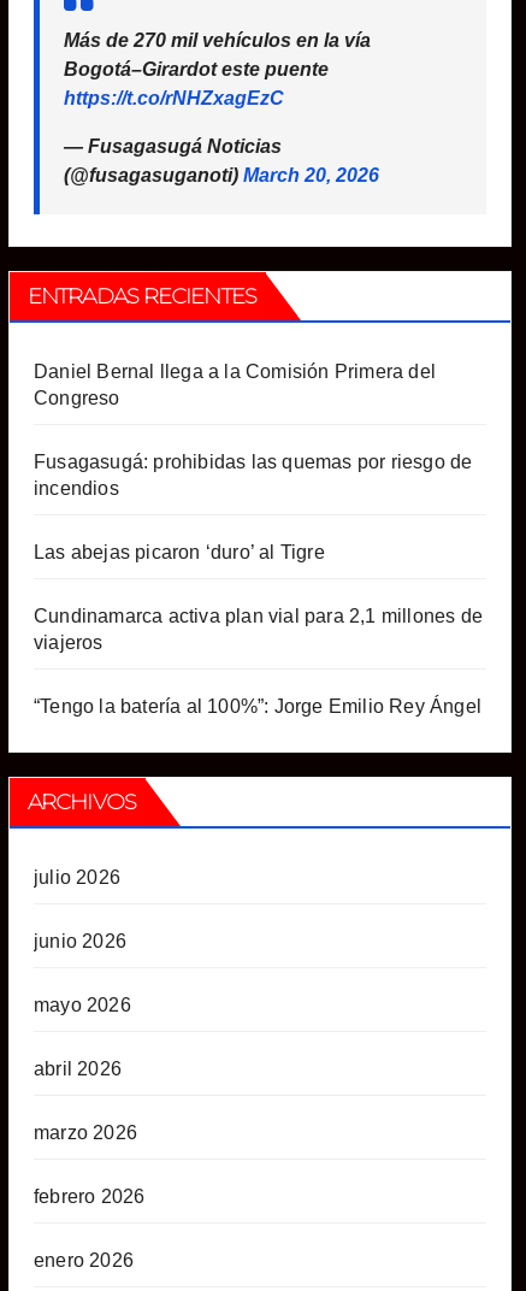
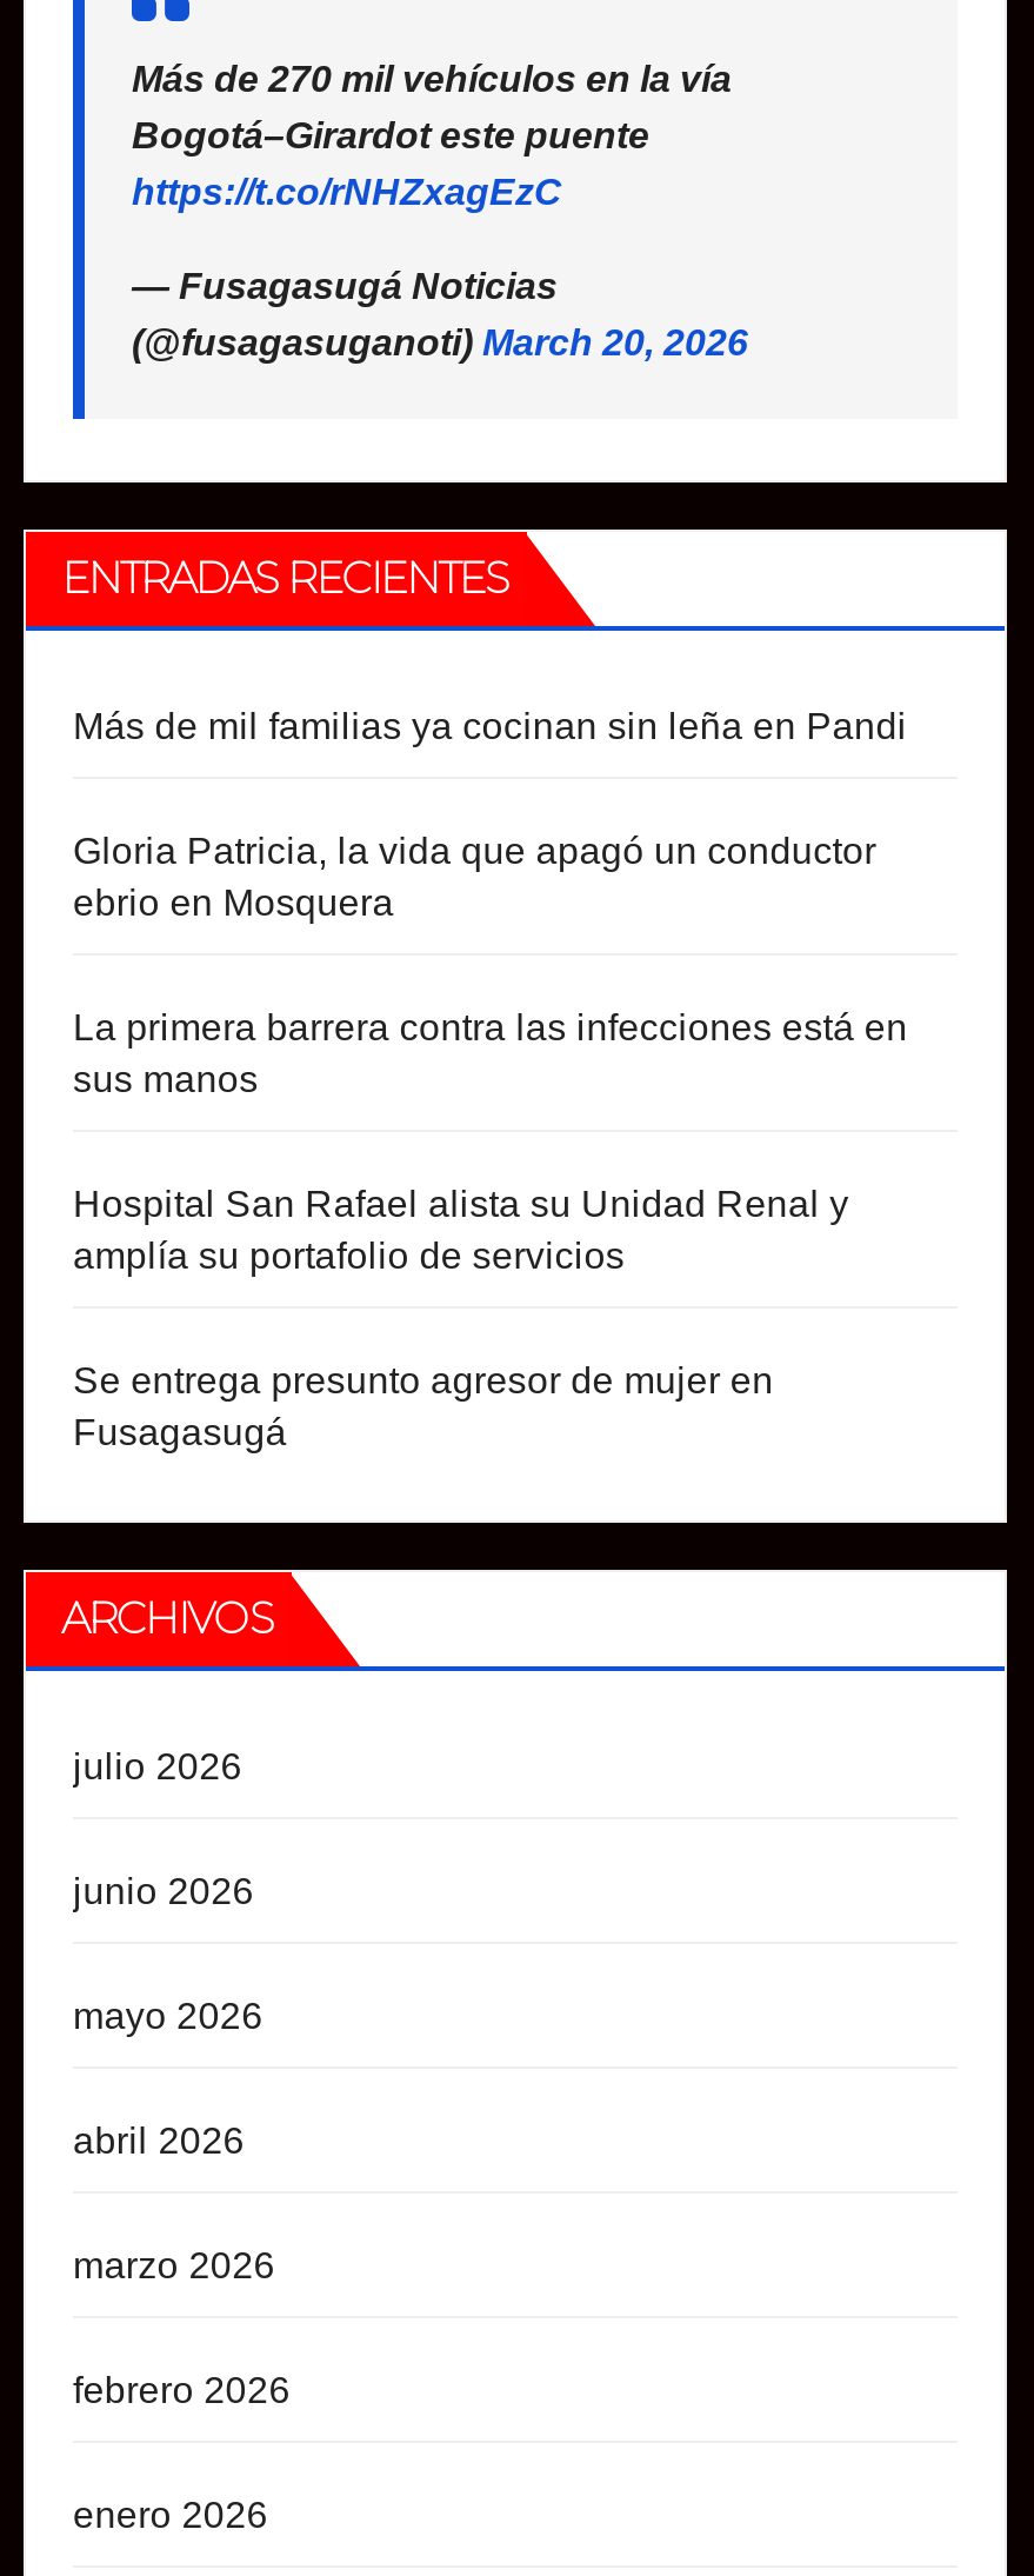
- Daniel Bernal llega a la Comisión Primera del
- Congreso
+ Más de mil familias ya cocinan sin leña en Pandi

- Fusagasugá: prohibidas las quemas por riesgo de
- incendios
+ Gloria Patricia, la vida que apagó un conductor
+ ebrio en Mosquera

- Las abejas picaron ‘duro’ al Tigre
+ La primera barrera contra las infecciones está en
+ sus manos

- Cundinamarca activa plan vial para 2,1 millones de
- viajeros
+ Hospital San Rafael alista su Unidad Renal y
+ amplía su portafolio de servicios

- “Tengo la batería al 100%”: Jorge Emilio Rey Ángel
+ Se entrega presunto agresor de mujer en
+ Fusagasugá
